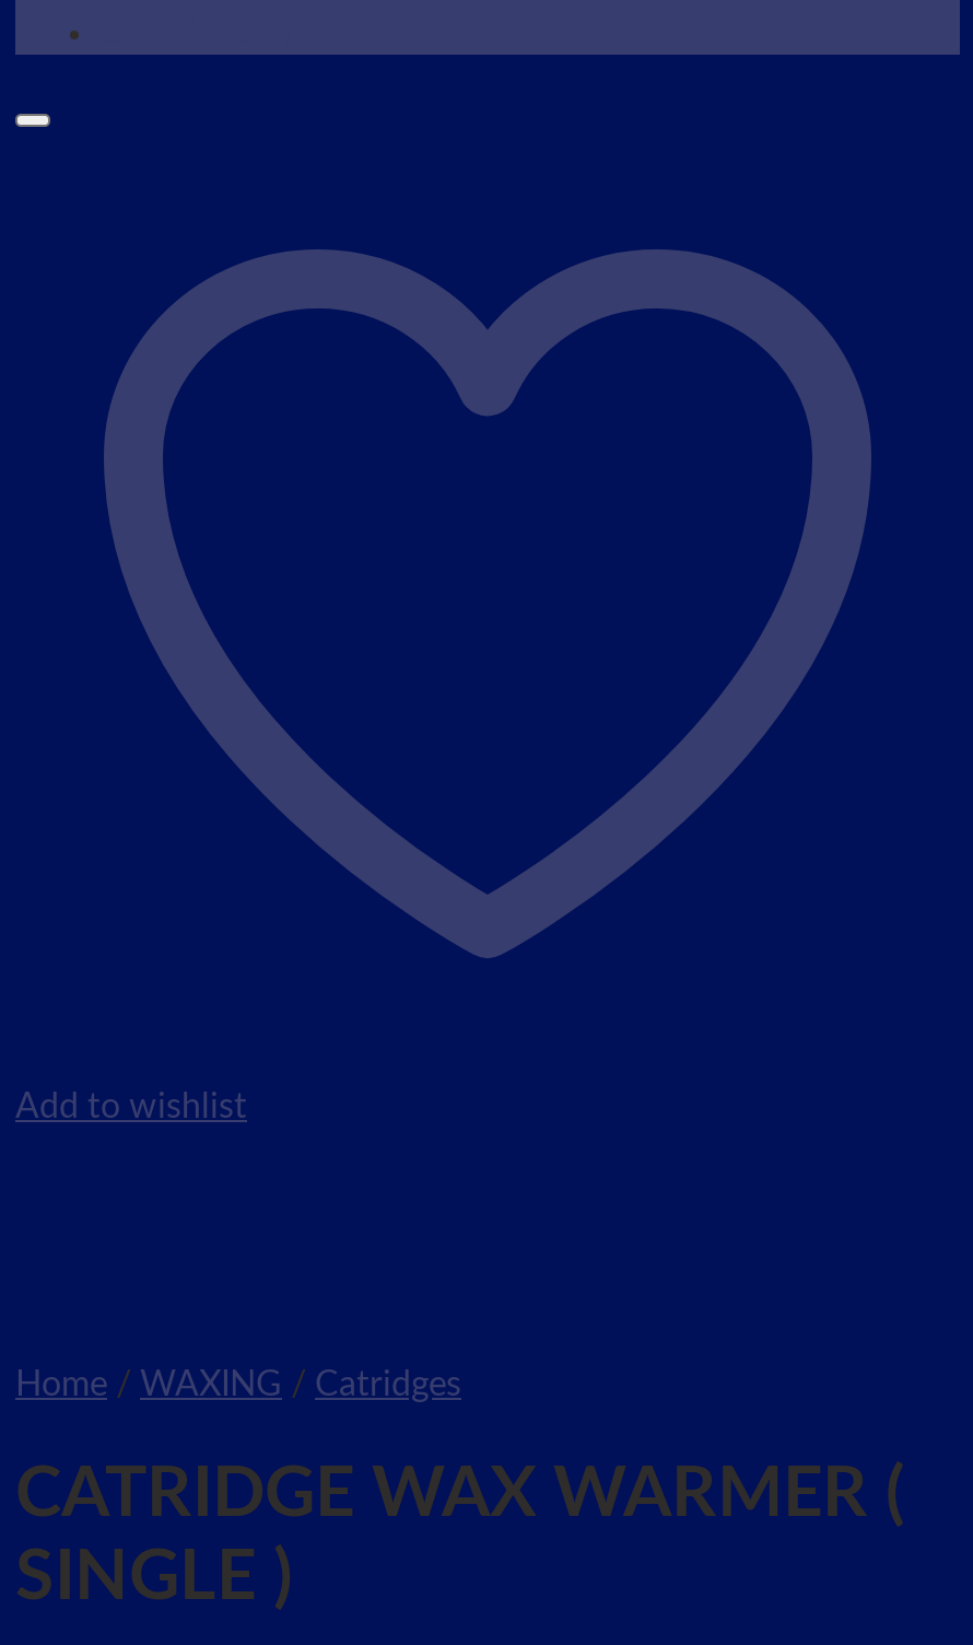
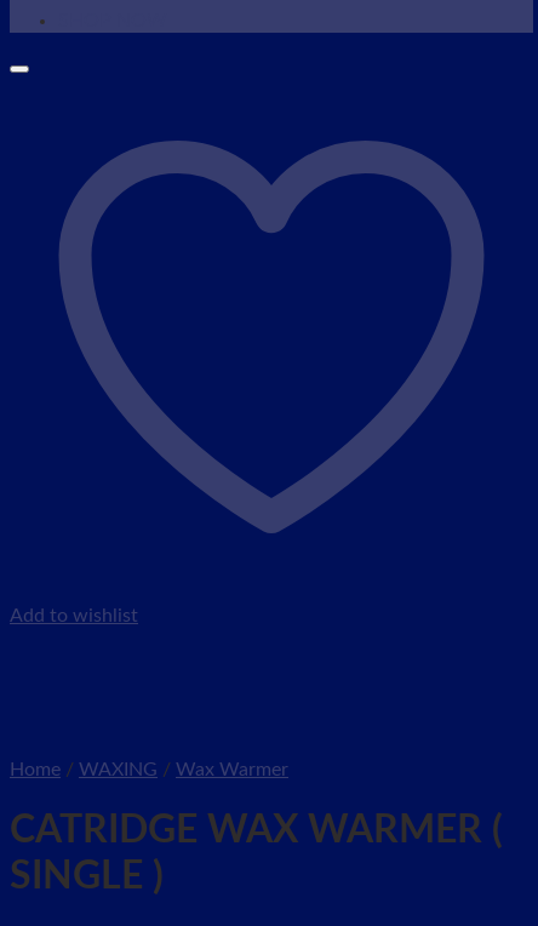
- Home / WAXING / Catridges
+ Home / WAXING / Wax Warmer
